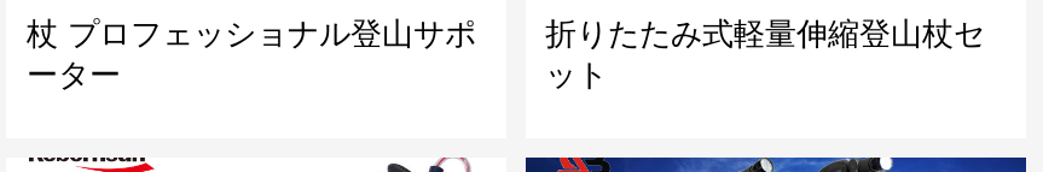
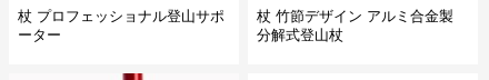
- 折りたたみ式軽量伸縮登山杖セ
- ット
+ 杖 竹節デザイン アルミ合金製
+ 分解式登山杖
